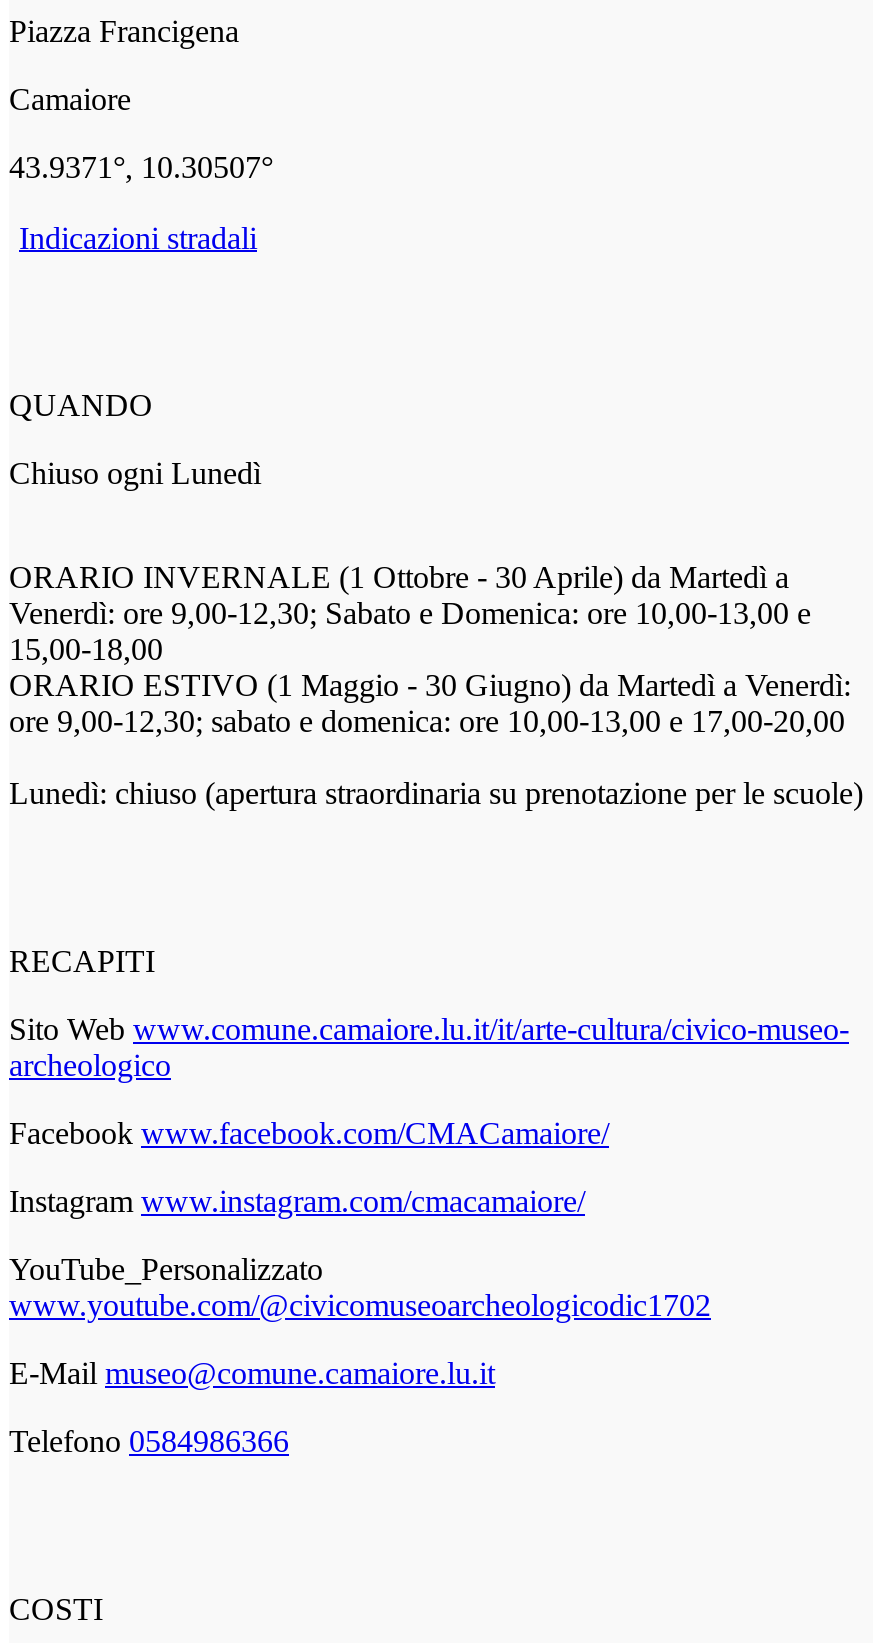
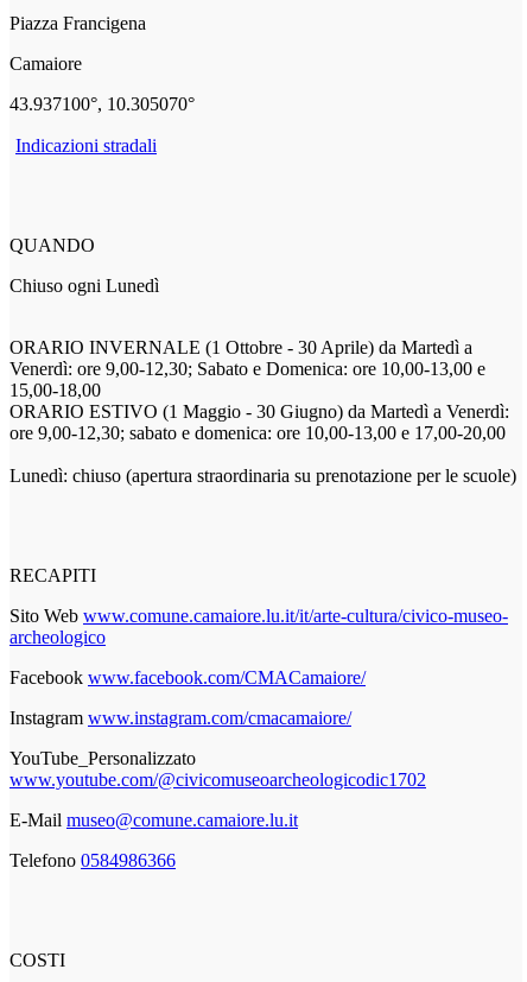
- 43.9371°, 10.30507°
+ 43.937100°, 10.305070°
